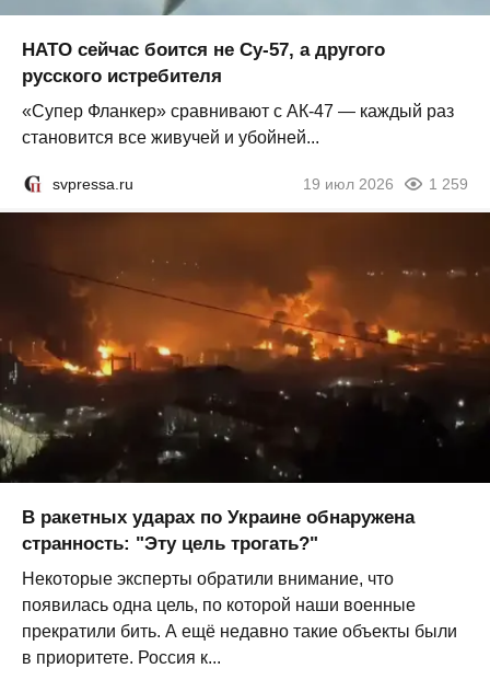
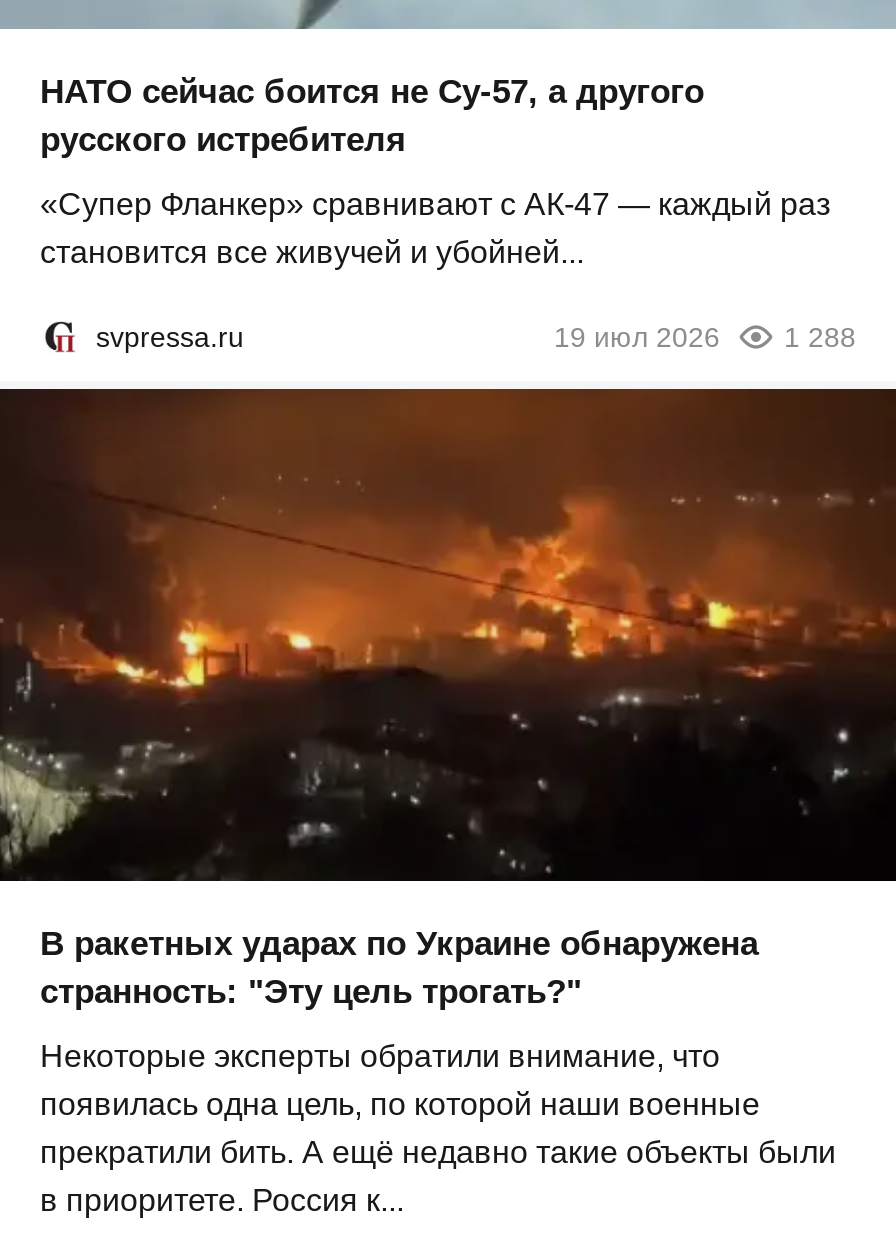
- 19 июл 2026 1 259
+ 19 июл 2026 1 288
